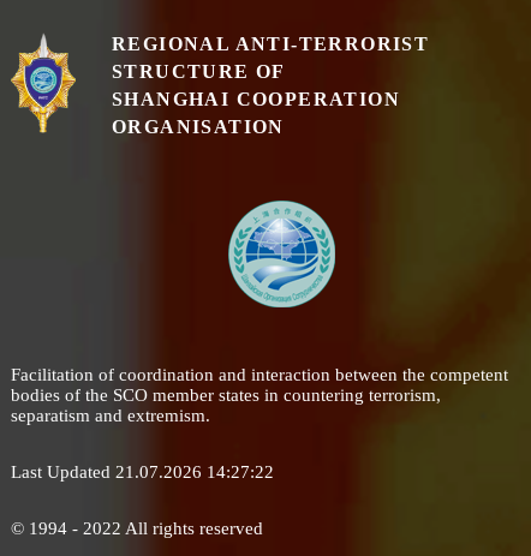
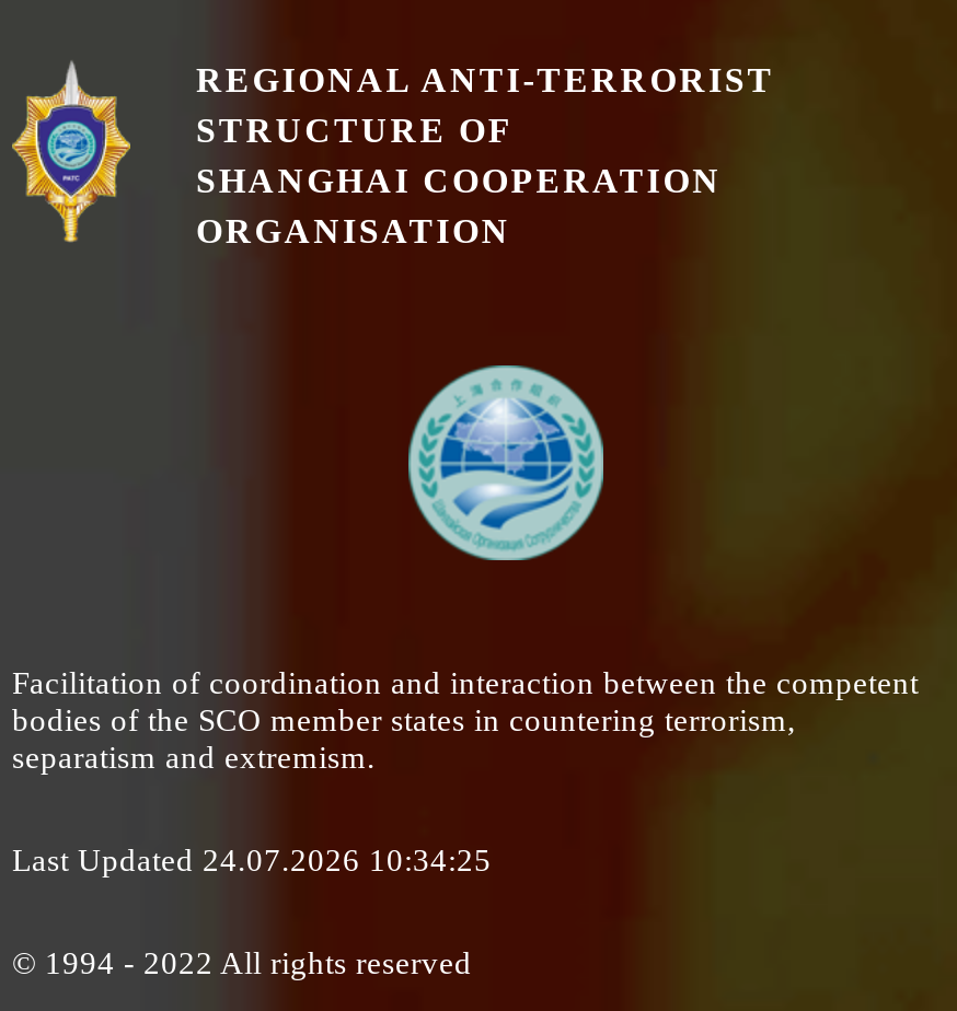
- Last Updated 21.07.2026 14:27:22
+ Last Updated 24.07.2026 10:34:25
